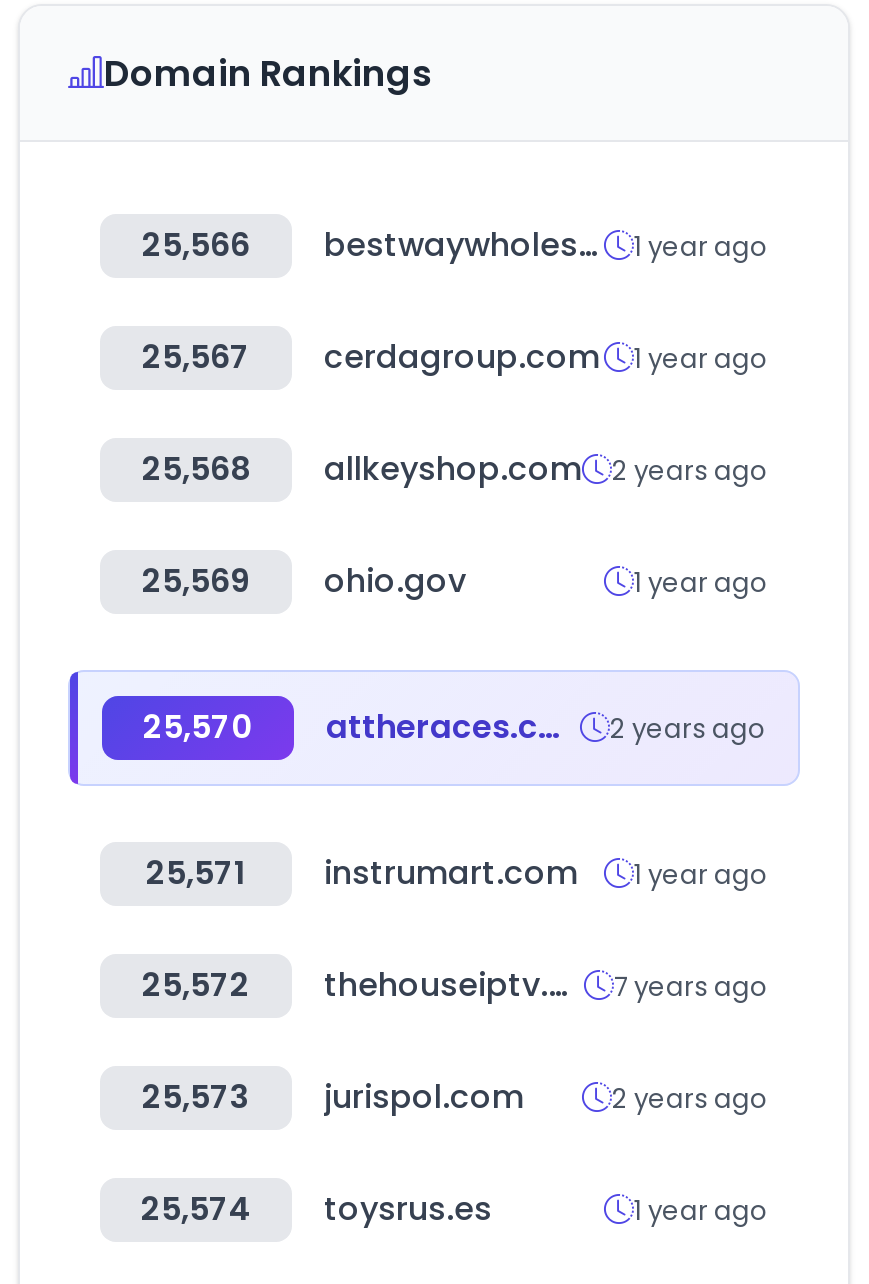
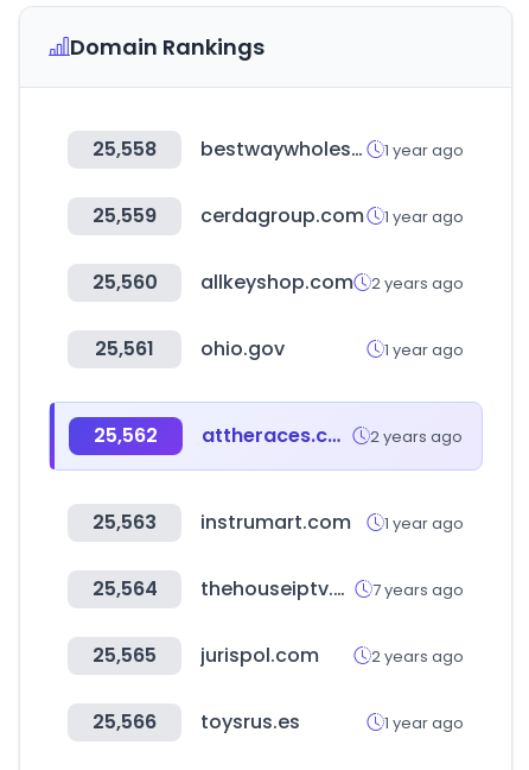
- 25,566
+ 25,558

- 25,567 cerdagroup.com 1 year ago
+ 25,559 cerdagroup.com 1 year ago

- 25,568 allkeyshop.com 2 years ago
+ 25,560 allkeyshop.com 2 years ago

- 25,569 ohio.gov
+ 25,561 ohio.gov

- 25,570
+ 25,562

- 25,571 instrumart.com 1 year ago
+ 25,563 instrumart.com 1 year ago

- 25,572
+ 25,564

- 25,573 jurispol.com
+ 25,565 jurispol.com

- 25,574 toysrus.es
+ 25,566 toysrus.es
